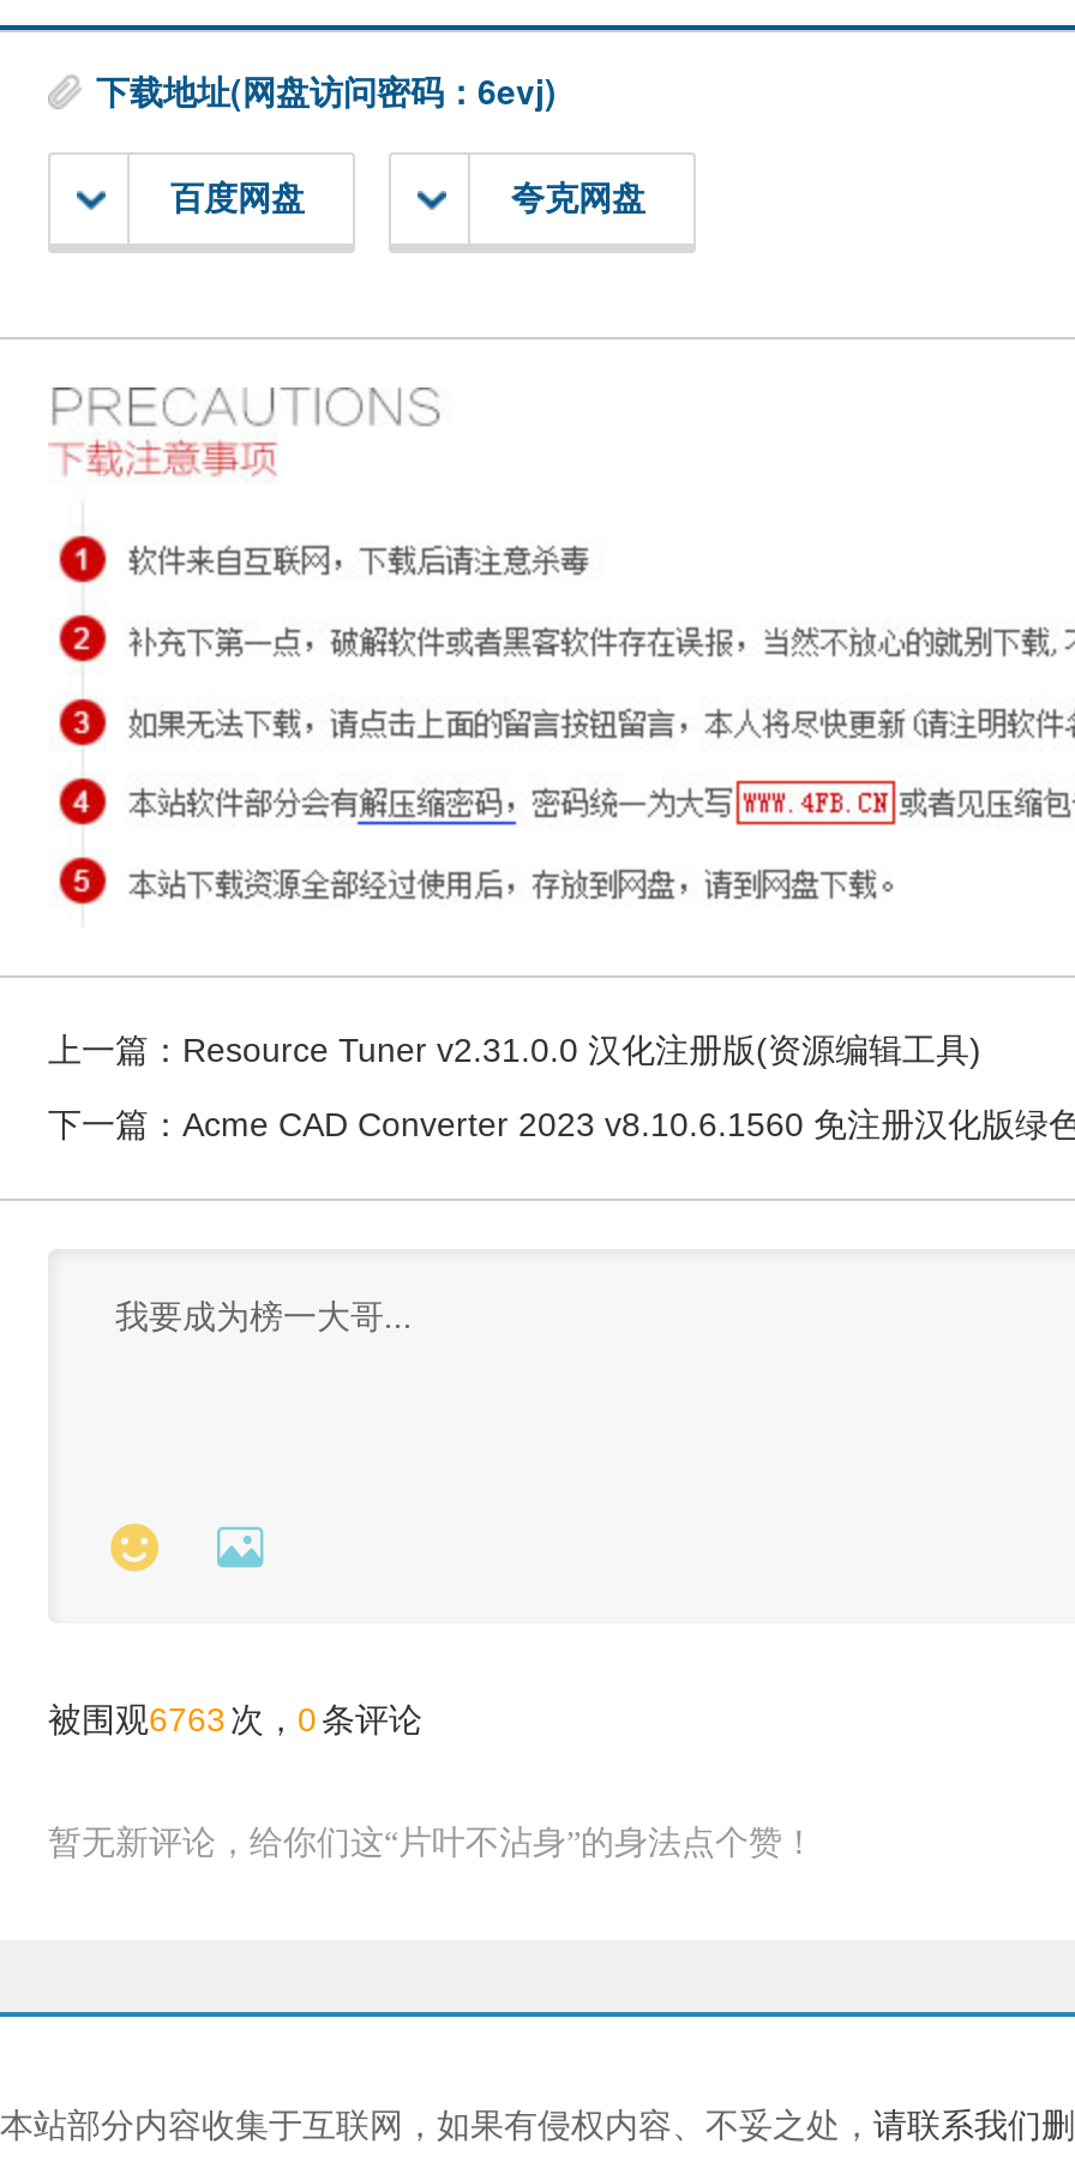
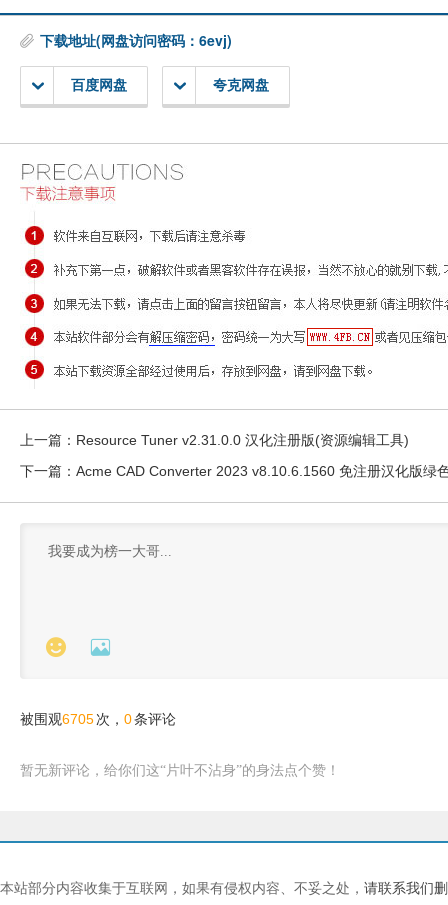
- 被围观6763 次，0 条评论
+ 被围观6705 次，0 条评论
